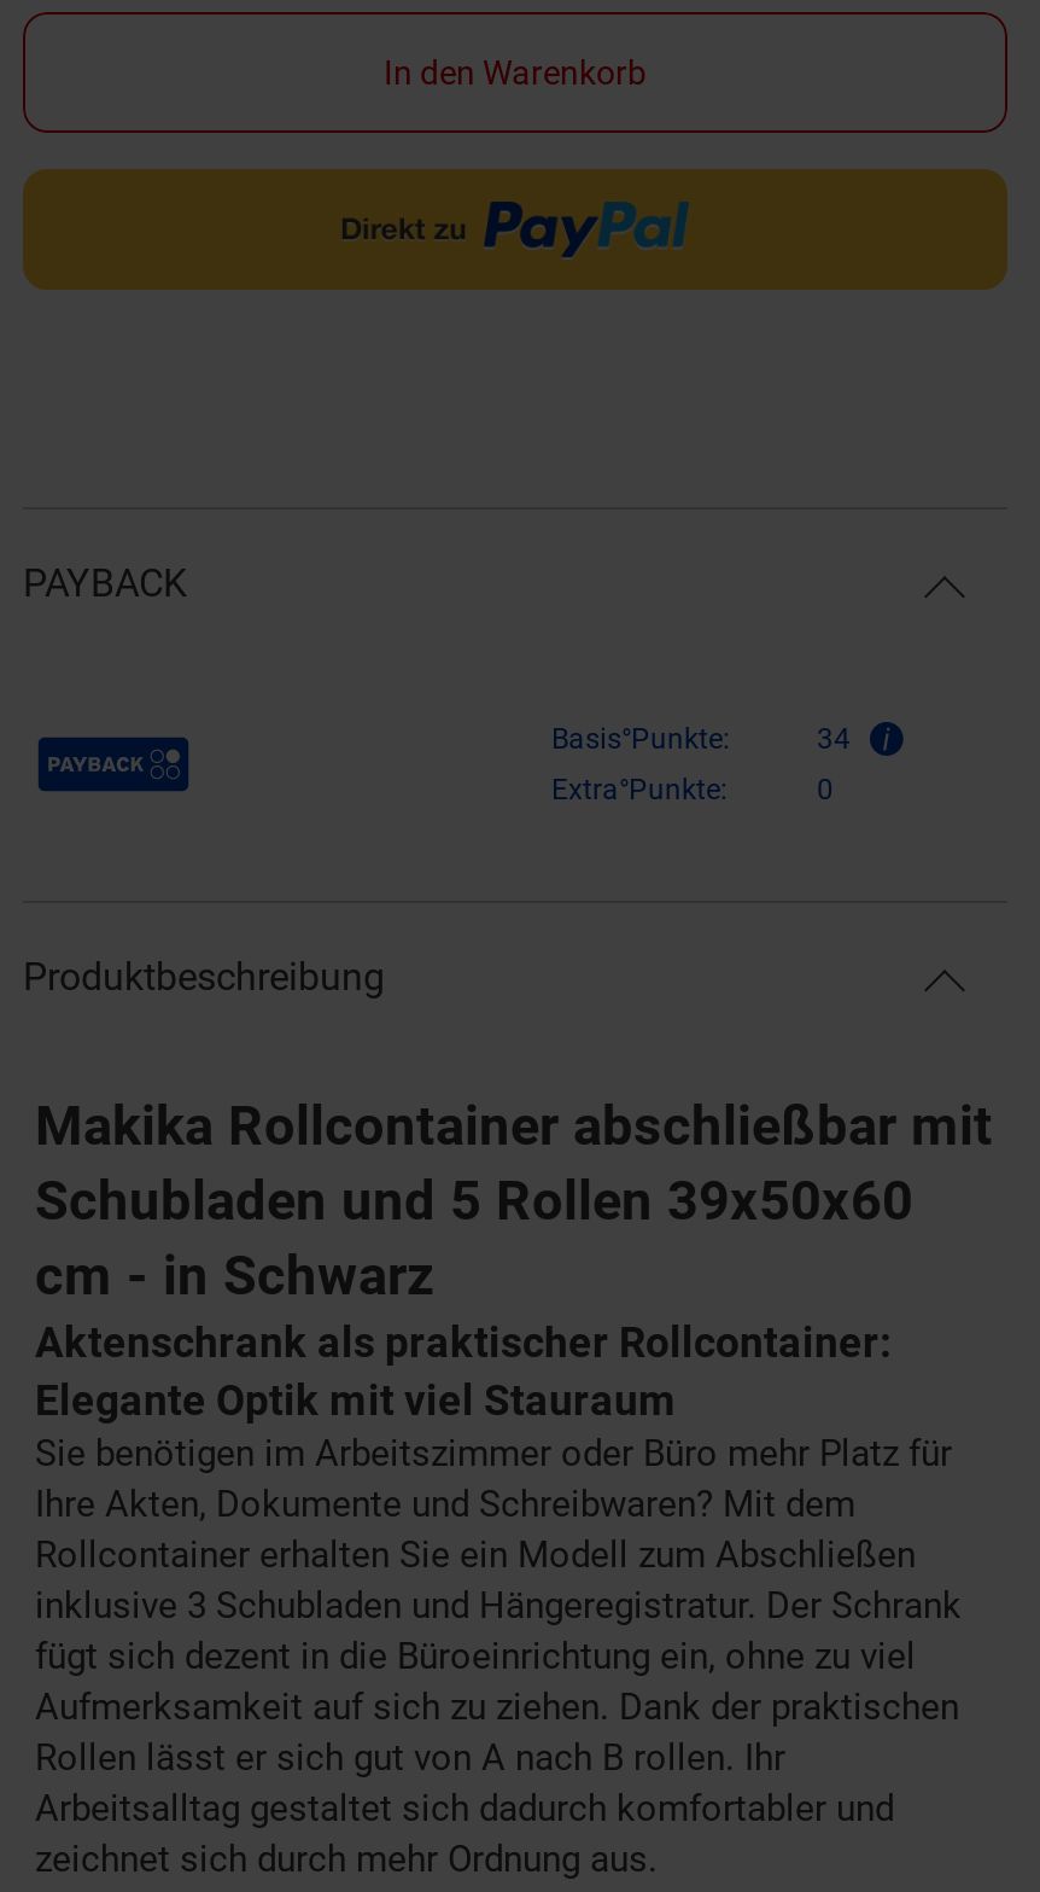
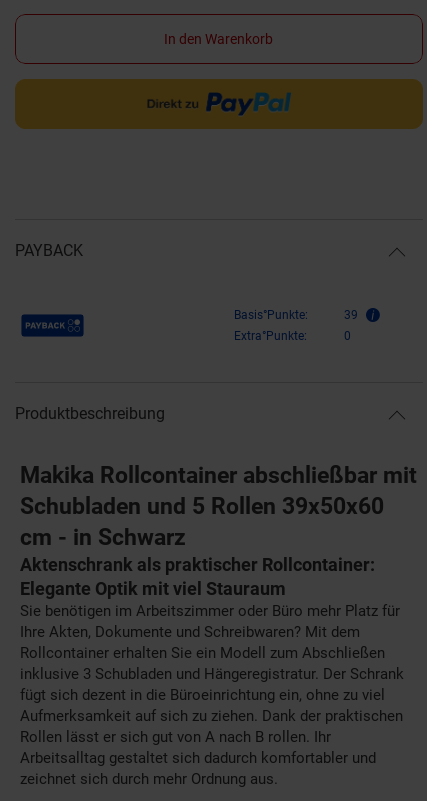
- 34
+ 39
